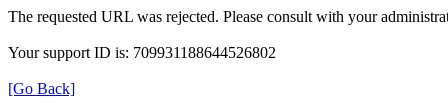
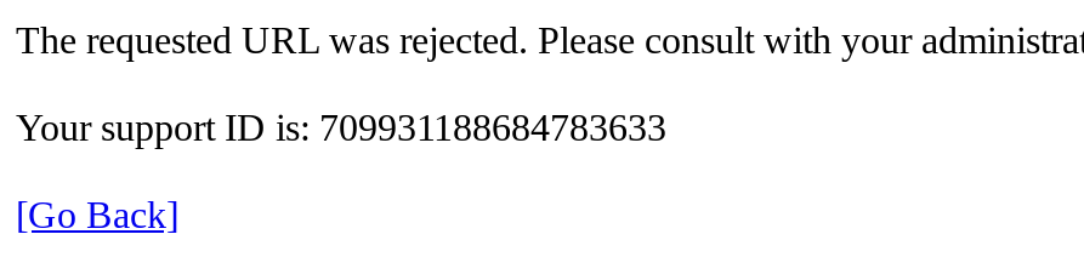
- Your support ID is: 709931188644526802
+ Your support ID is: 709931188684783633
